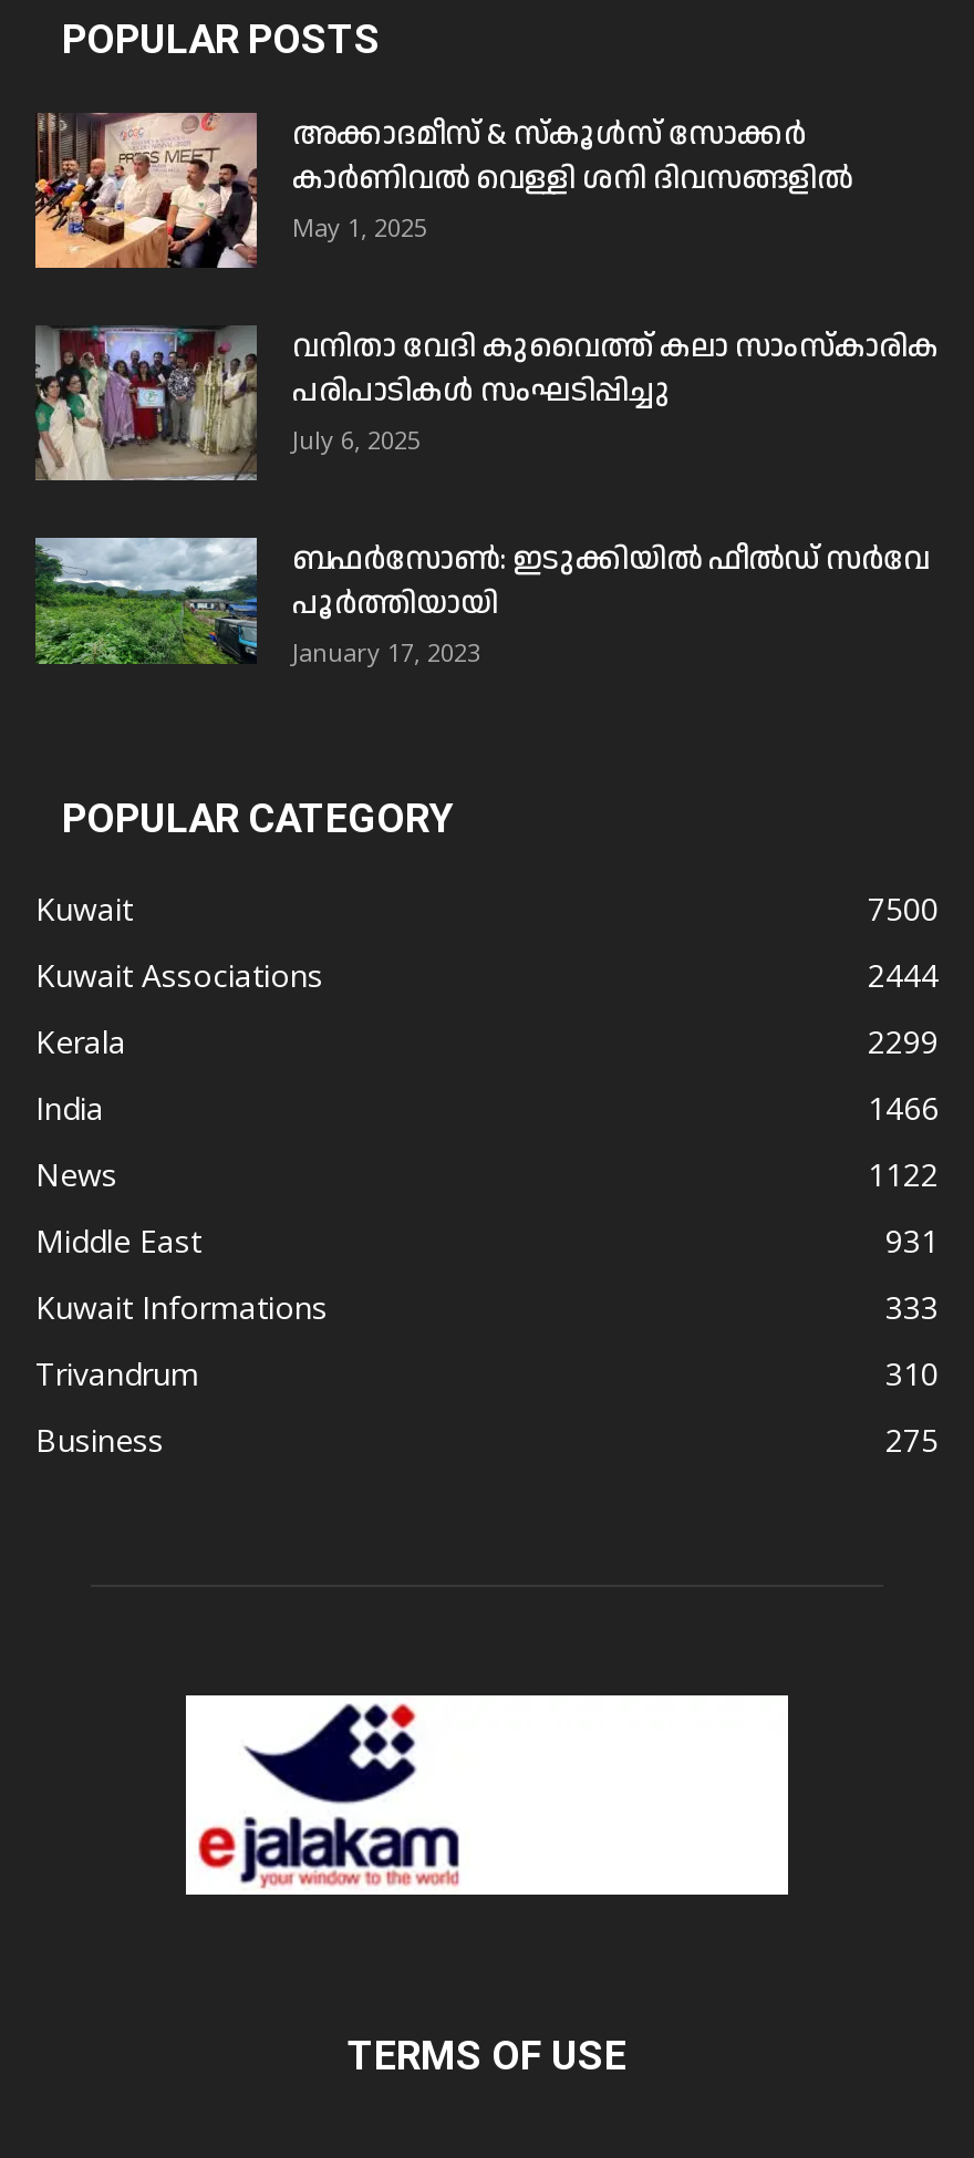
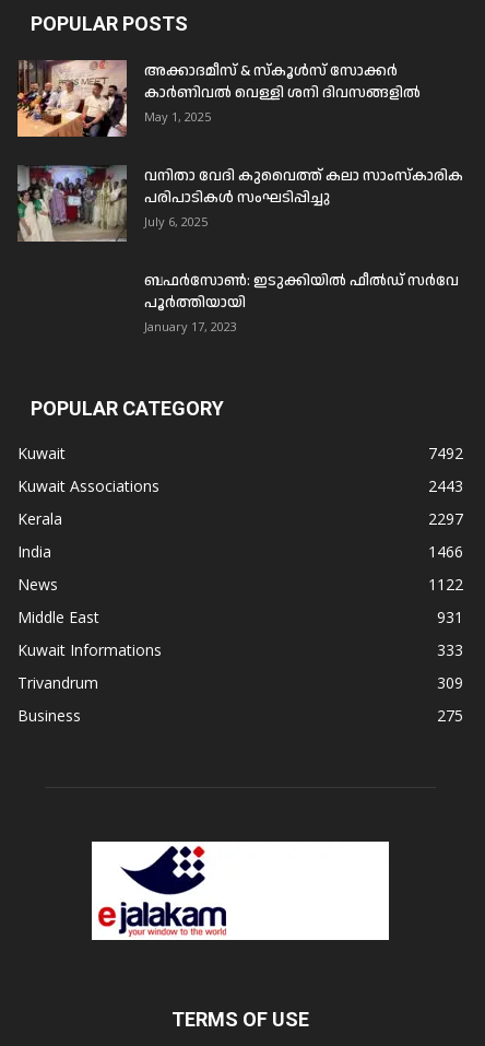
- [image]

- 7500
+ 7492

- 2444
+ 2443

- 2299
+ 2297

- 310
+ 309
